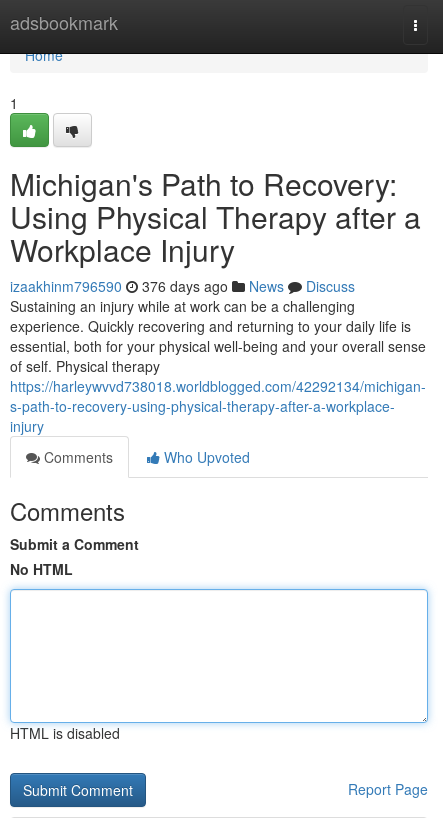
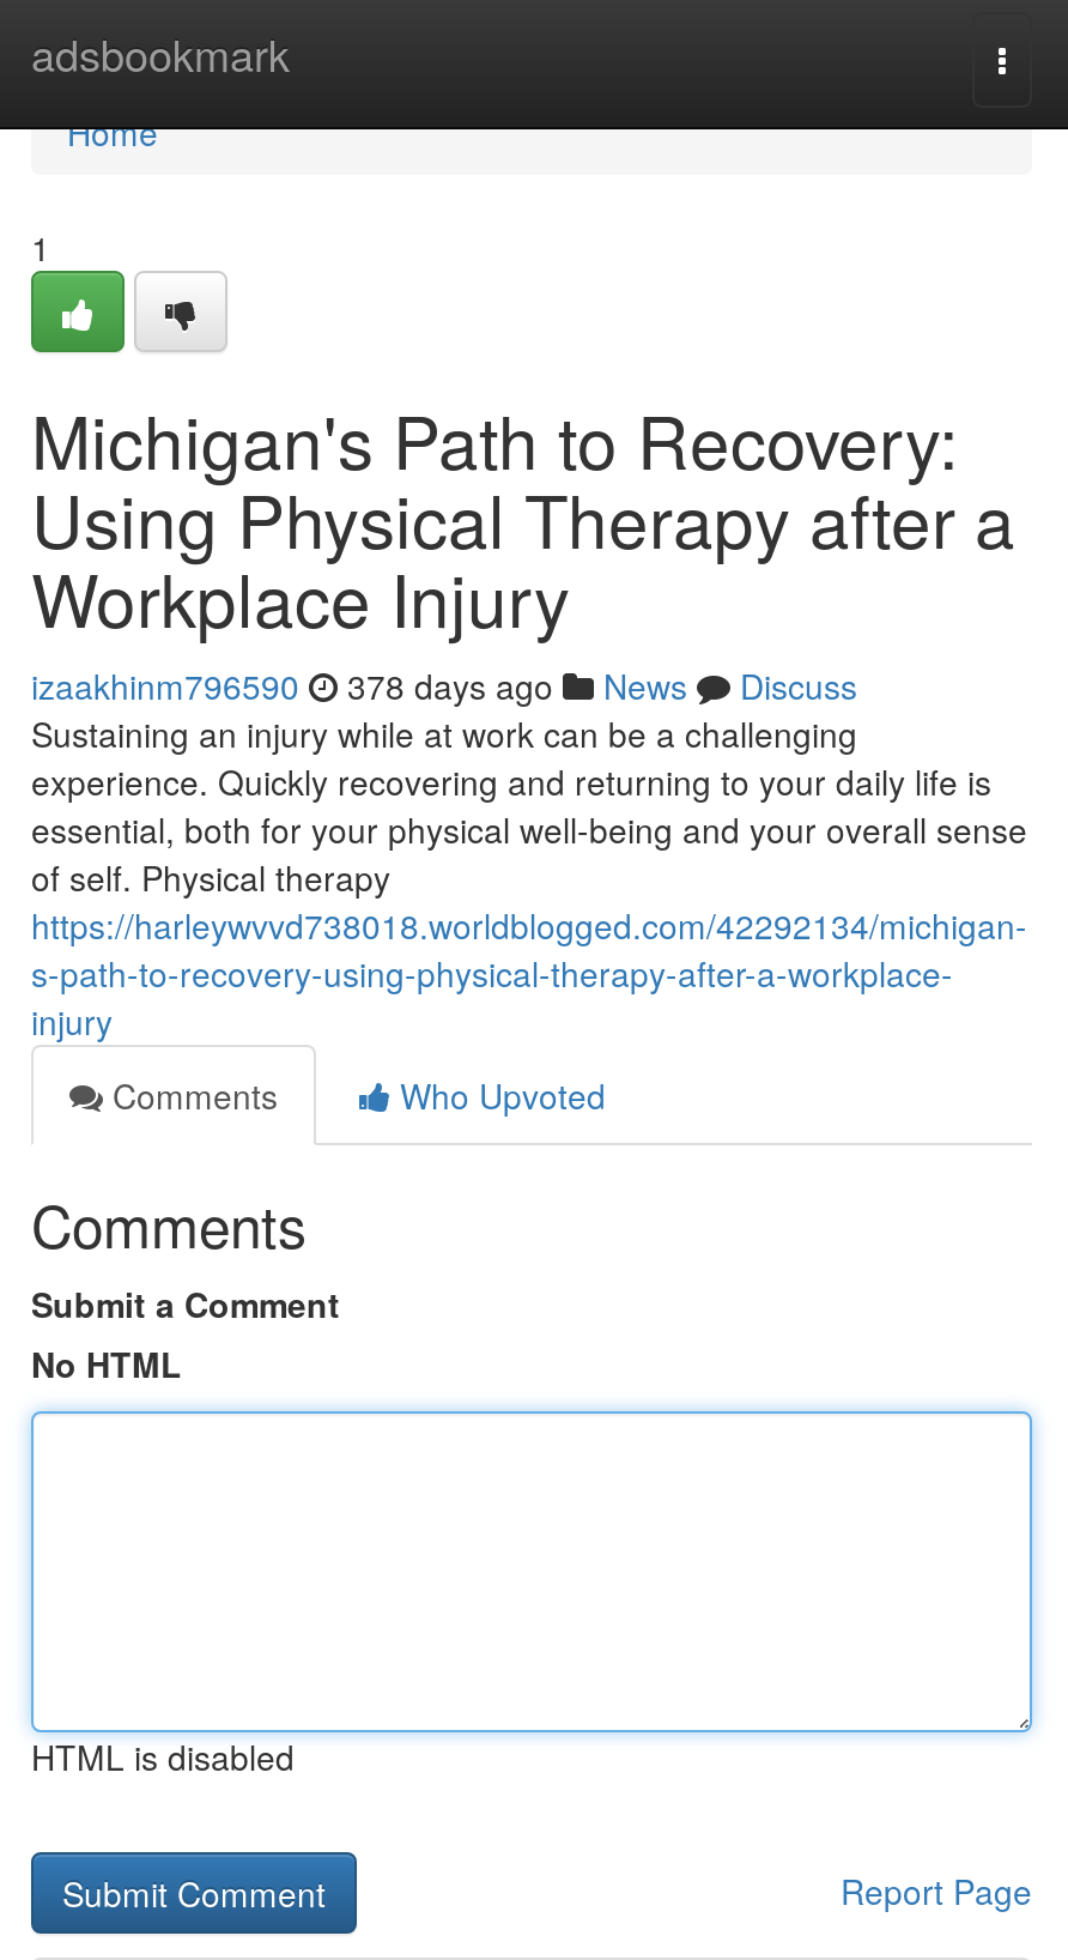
- izaakhinm796590 376 days ago News Discuss
+ izaakhinm796590 378 days ago News Discuss
